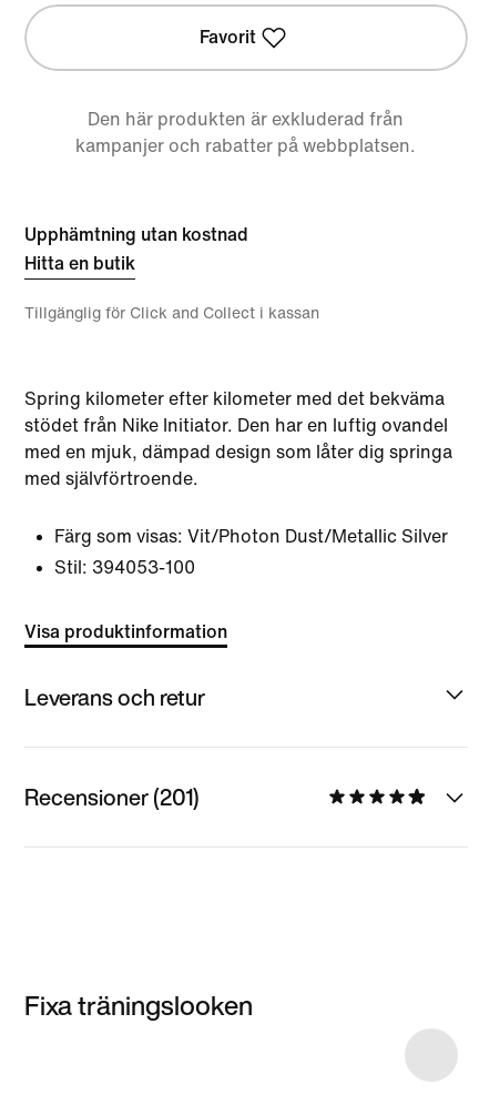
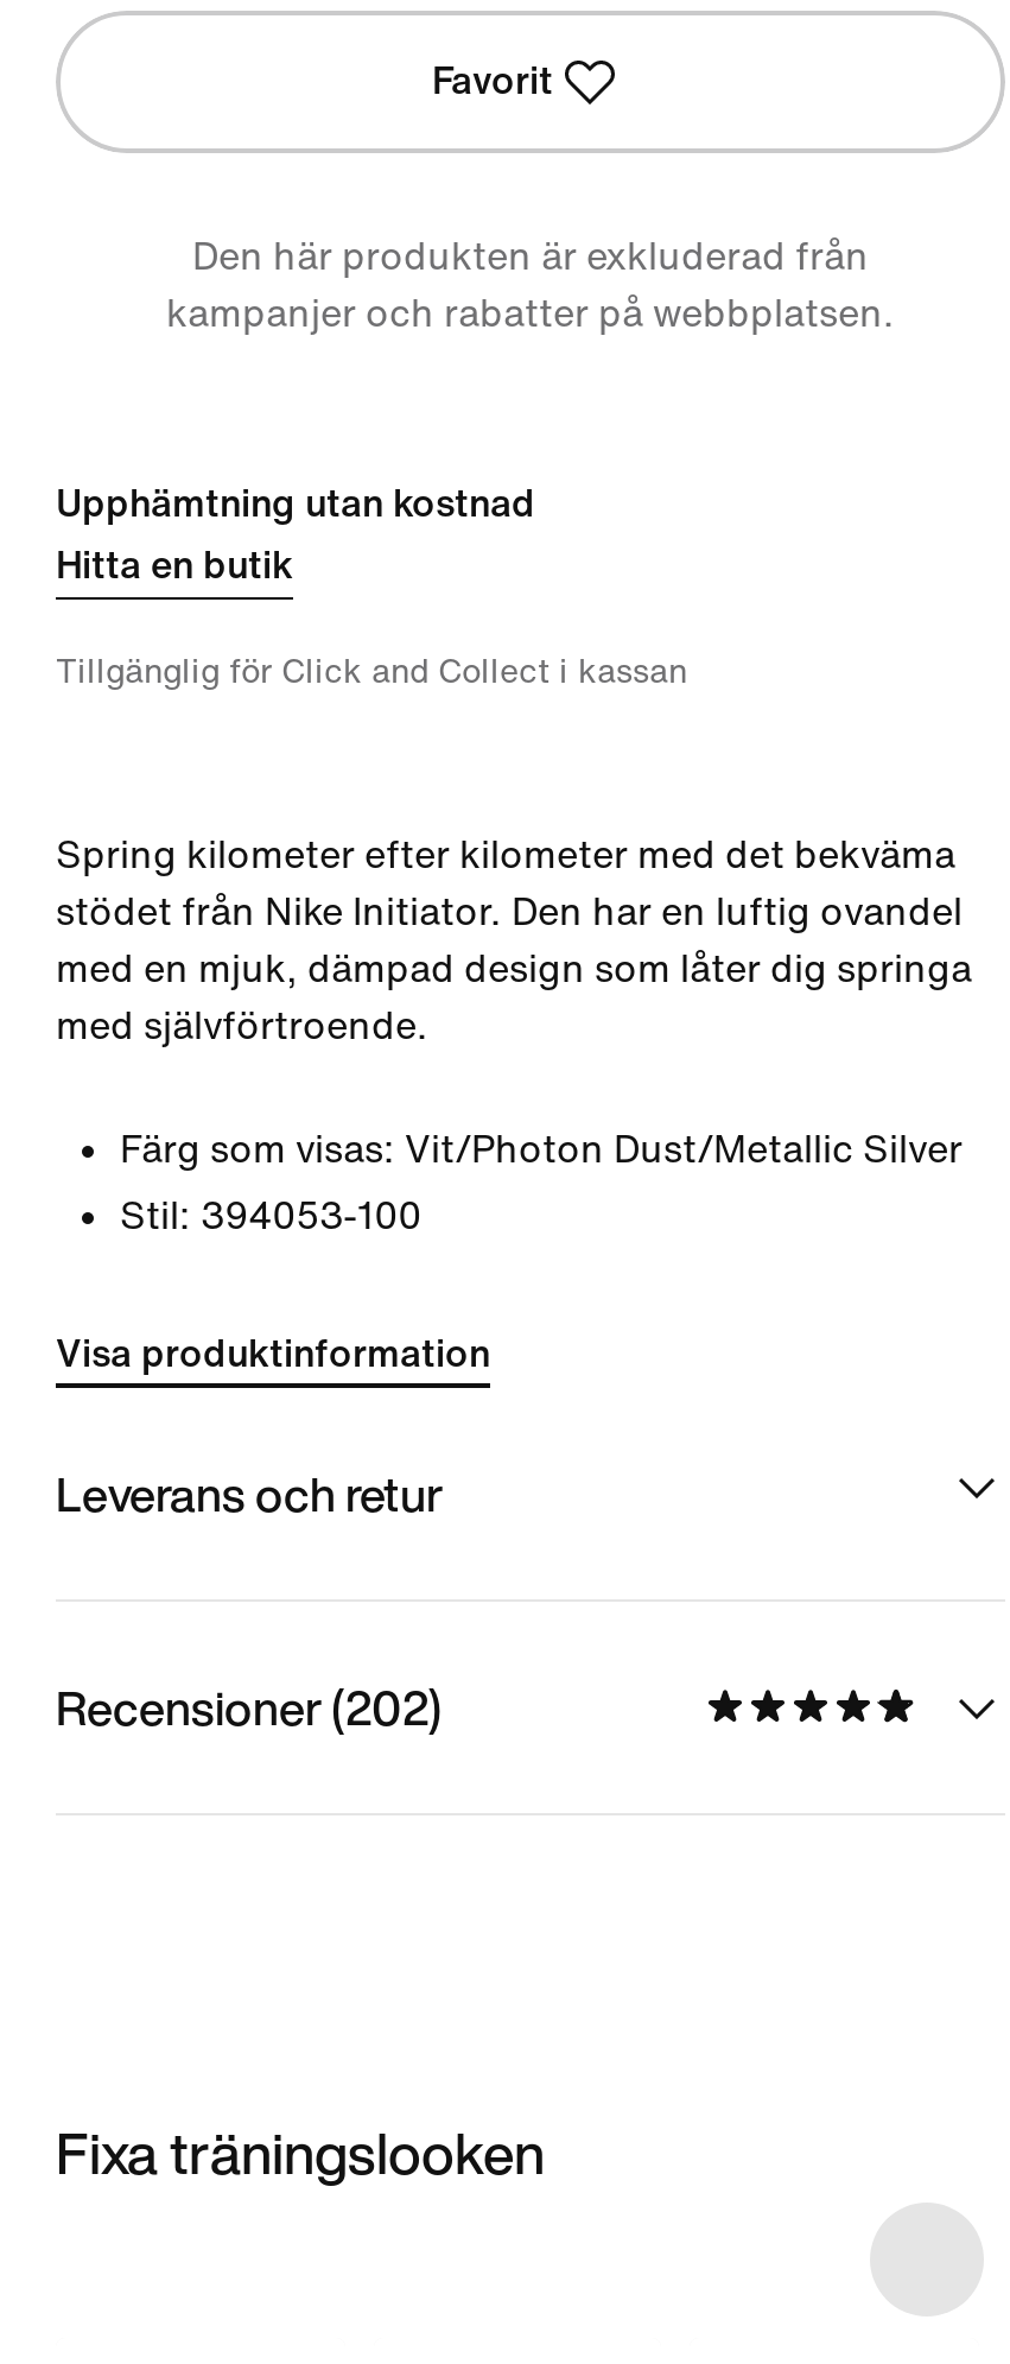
- Recensioner (201)
+ Recensioner (202)
